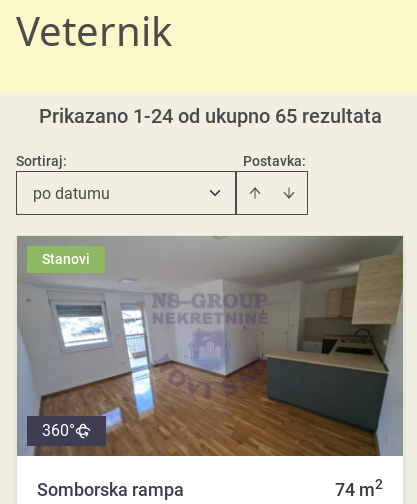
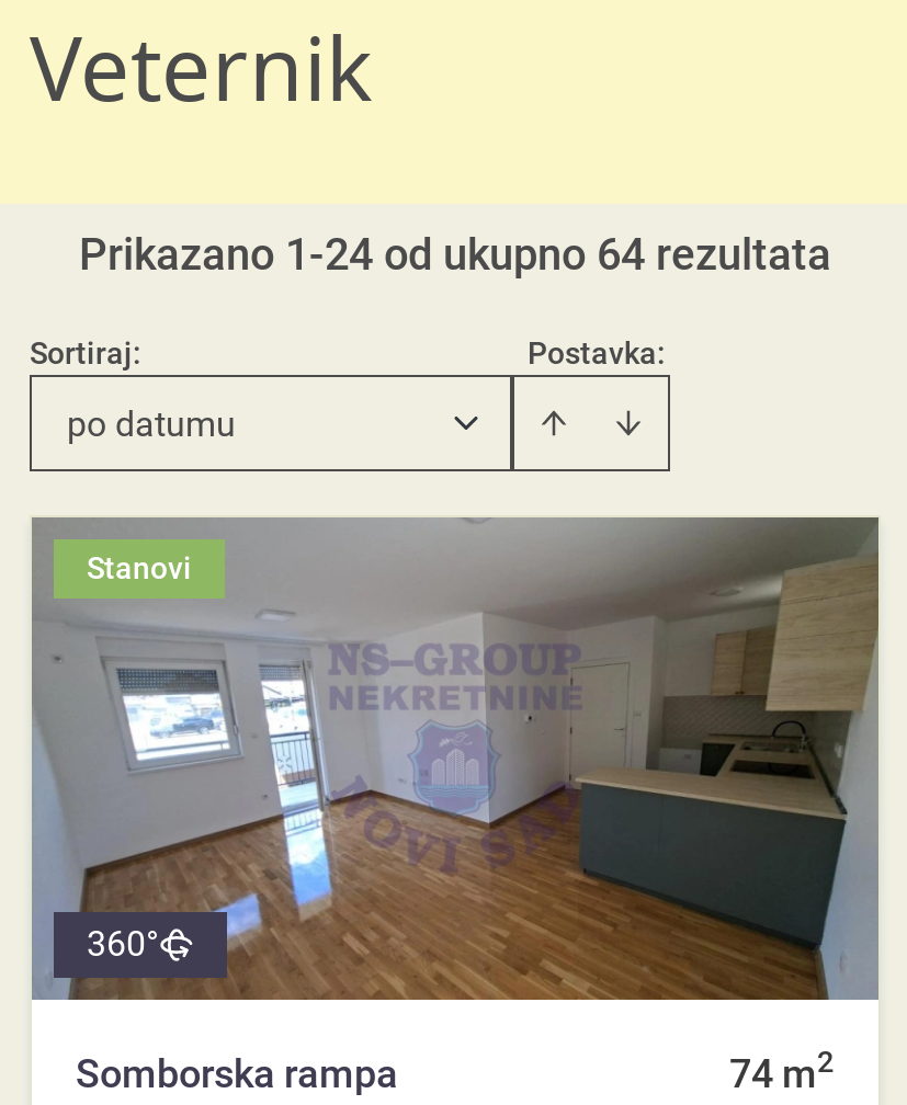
- Prikazano 1-24 od ukupno 65 rezultata
+ Prikazano 1-24 od ukupno 64 rezultata
